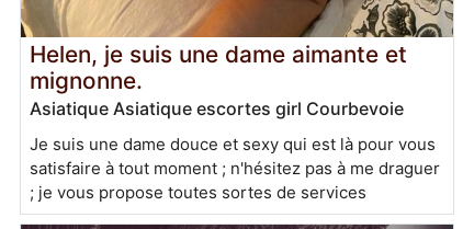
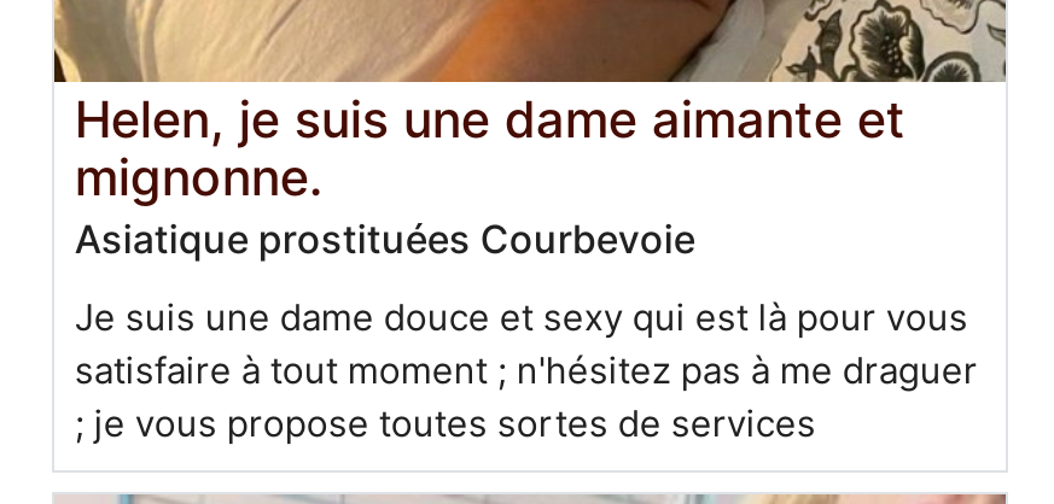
- Asiatique Asiatique escortes girl Courbevoie
+ Asiatique prostituées Courbevoie
